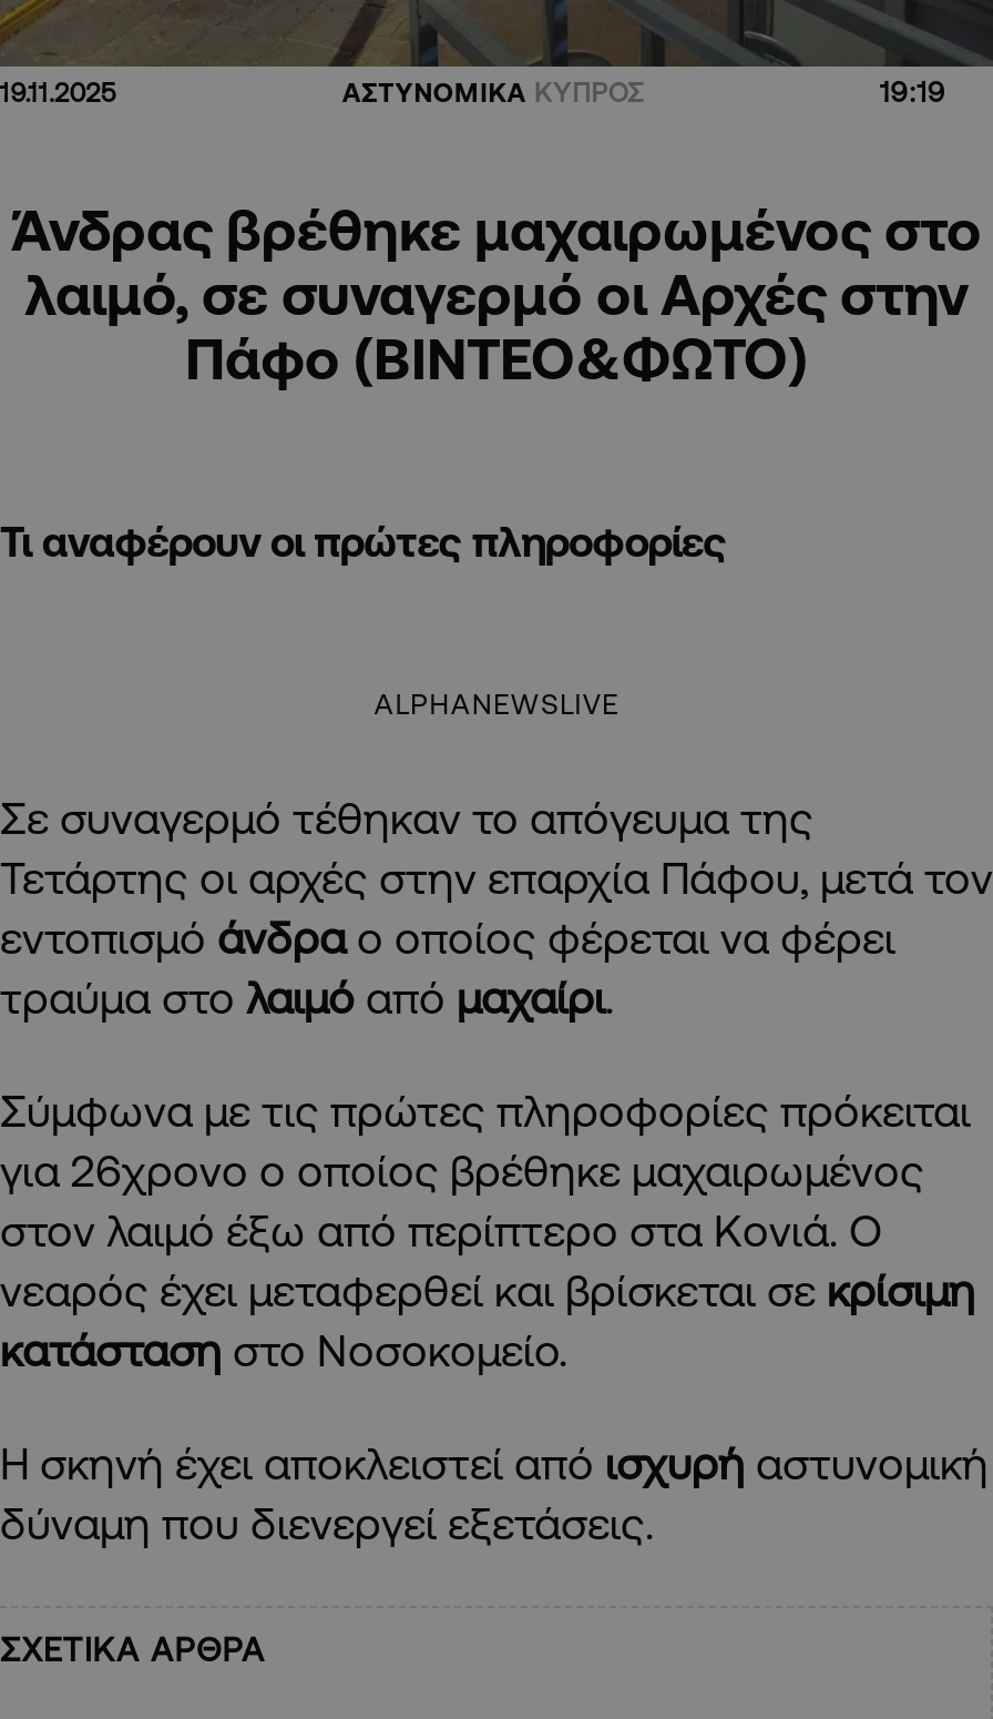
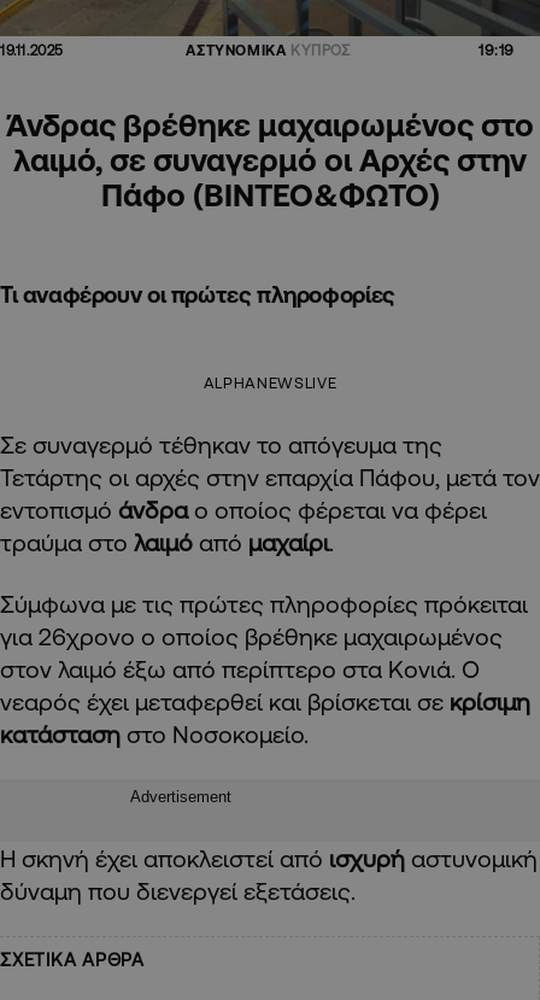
+ Advertisement
